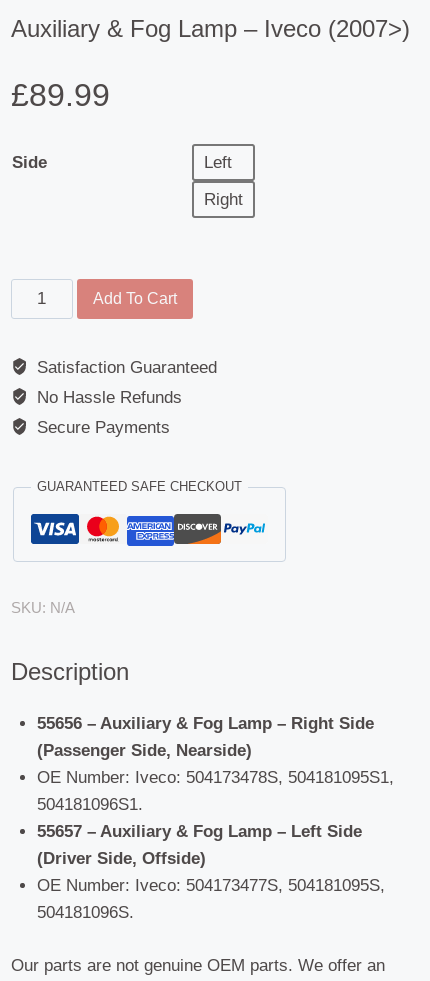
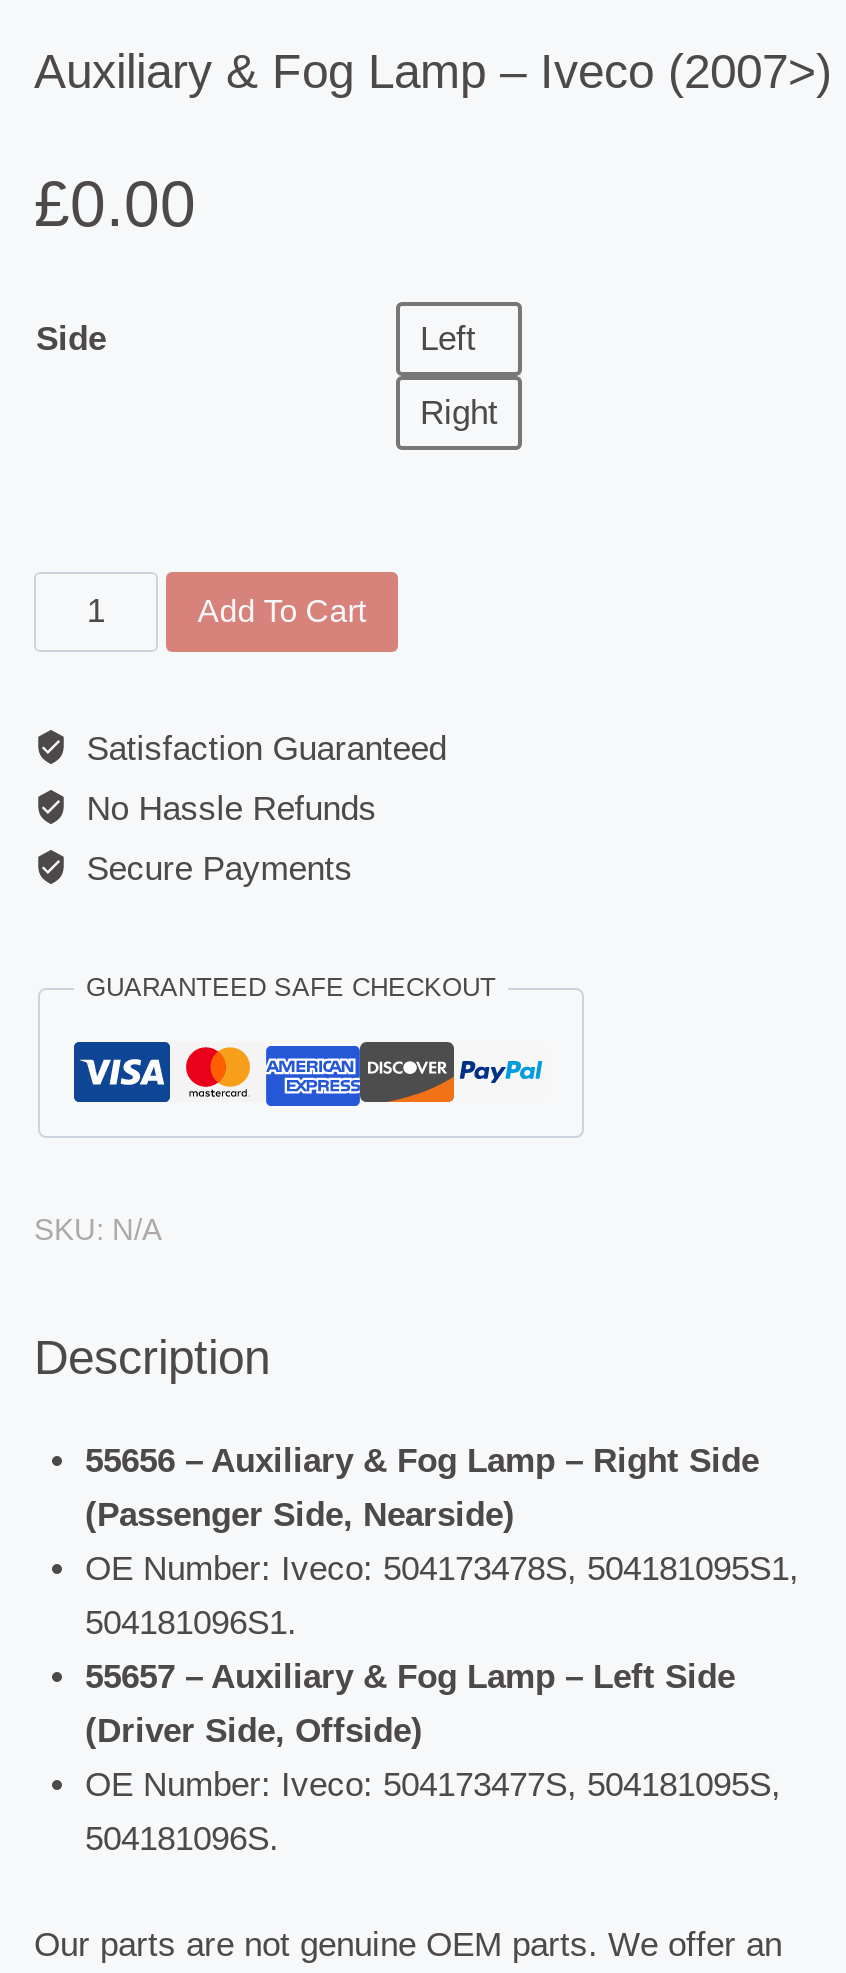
- £89.99
+ £0.00
